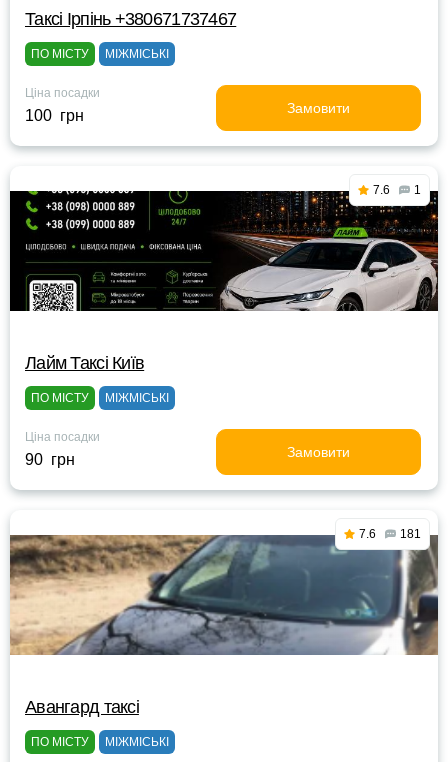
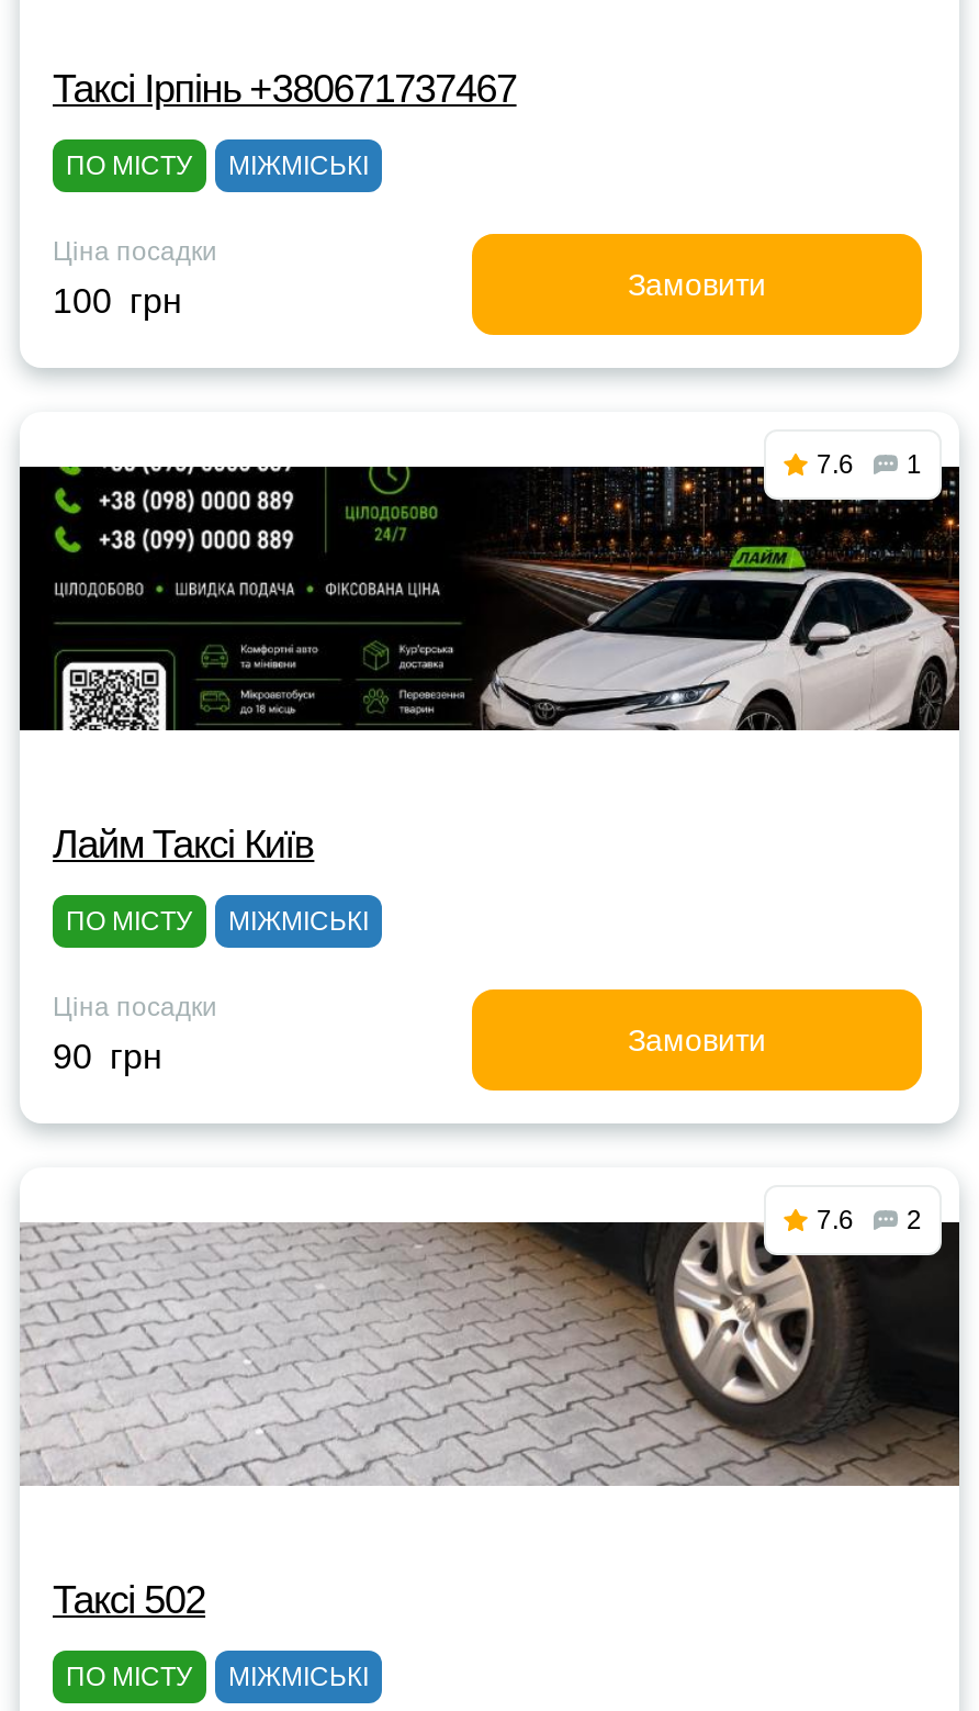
- [image]
- 7.6 181
+ [image]
+ 7.6 2

- Авангард таксі
+ Таксі 502
